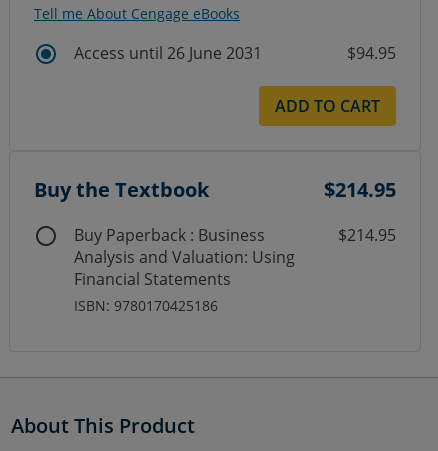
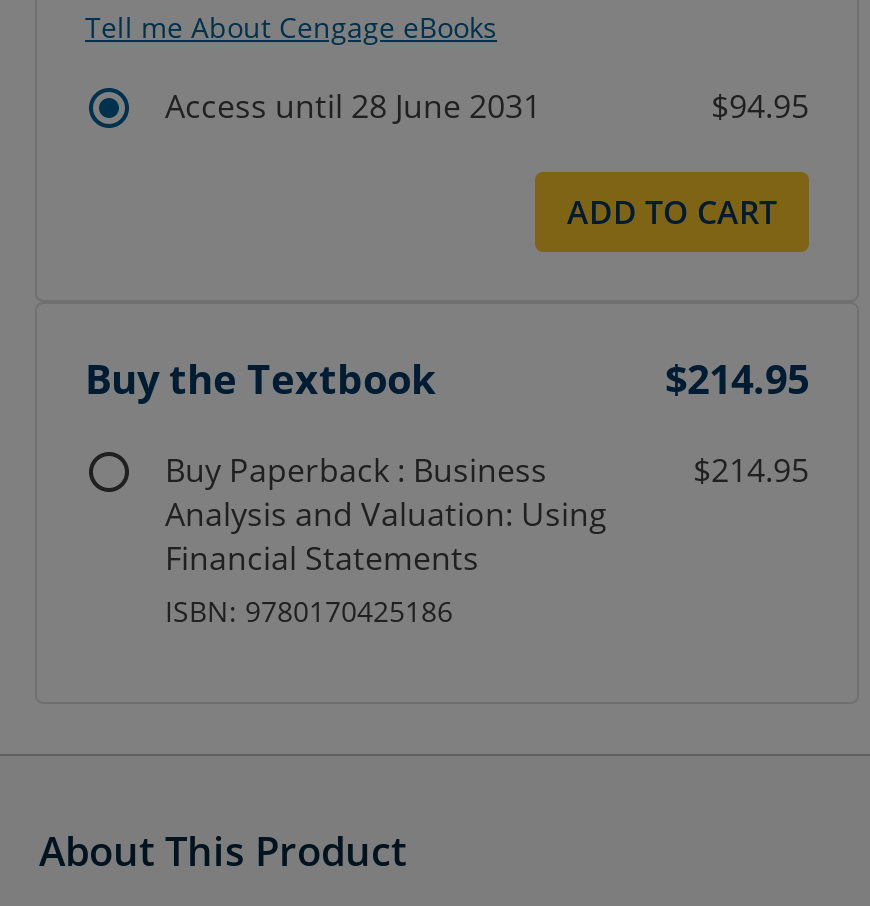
- Access until 26 June 2031
+ Access until 28 June 2031
